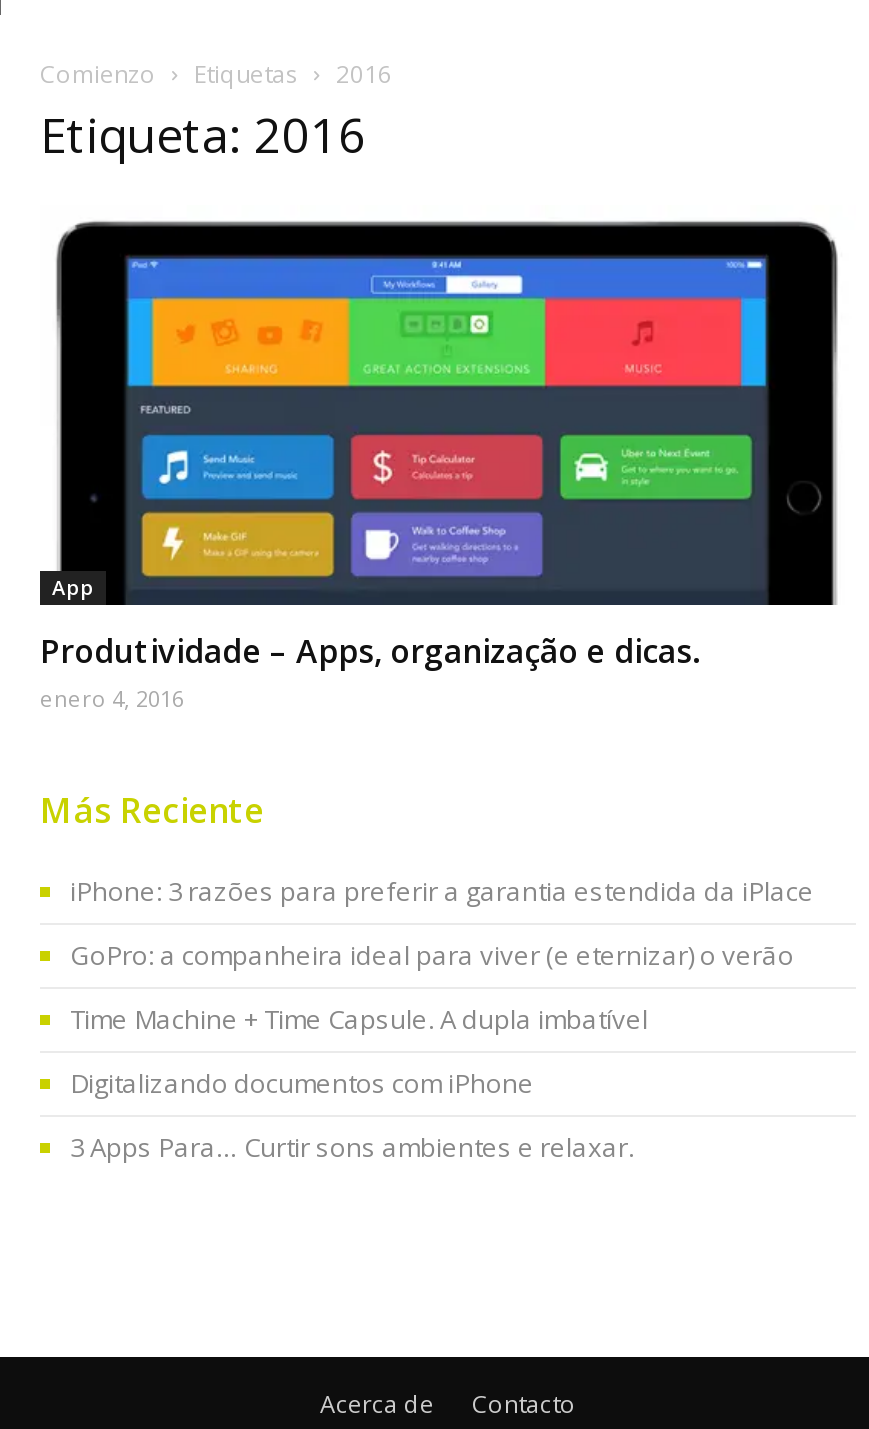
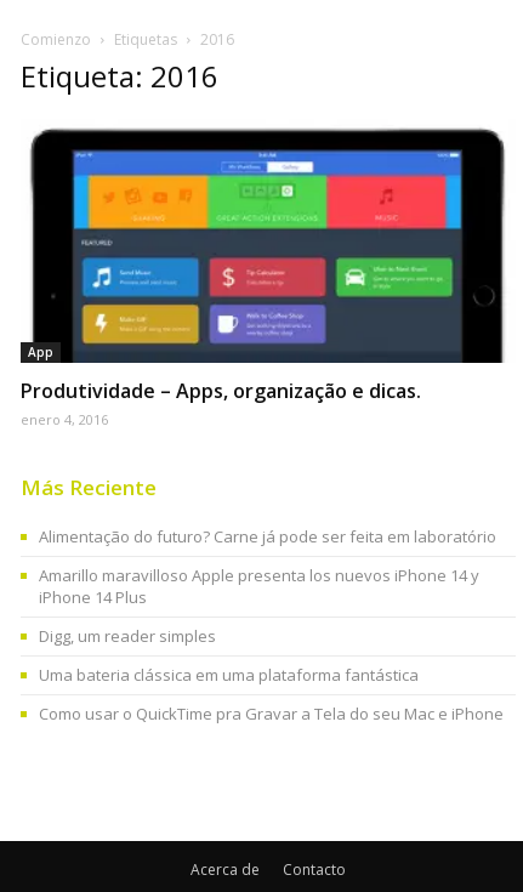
- iPhone: 3 razões para preferir a garantia estendida da iPlace
+ Alimentação do futuro? Carne já pode ser feita em laboratório

- GoPro: a companheira ideal para viver (e eternizar) o verão
+ Amarillo maravilloso Apple presenta los nuevos iPhone 14 y
+ iPhone 14 Plus

- Time Machine + Time Capsule. A dupla imbatível
+ Digg, um reader simples

- Digitalizando documentos com iPhone
+ Uma bateria clássica em uma plataforma fantástica

- 3 Apps Para… Curtir sons ambientes e relaxar.
+ Como usar o QuickTime pra Gravar a Tela do seu Mac e iPhone
